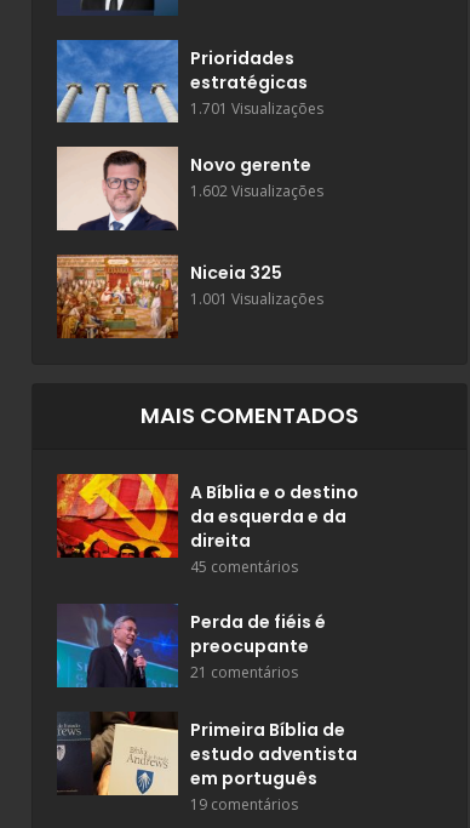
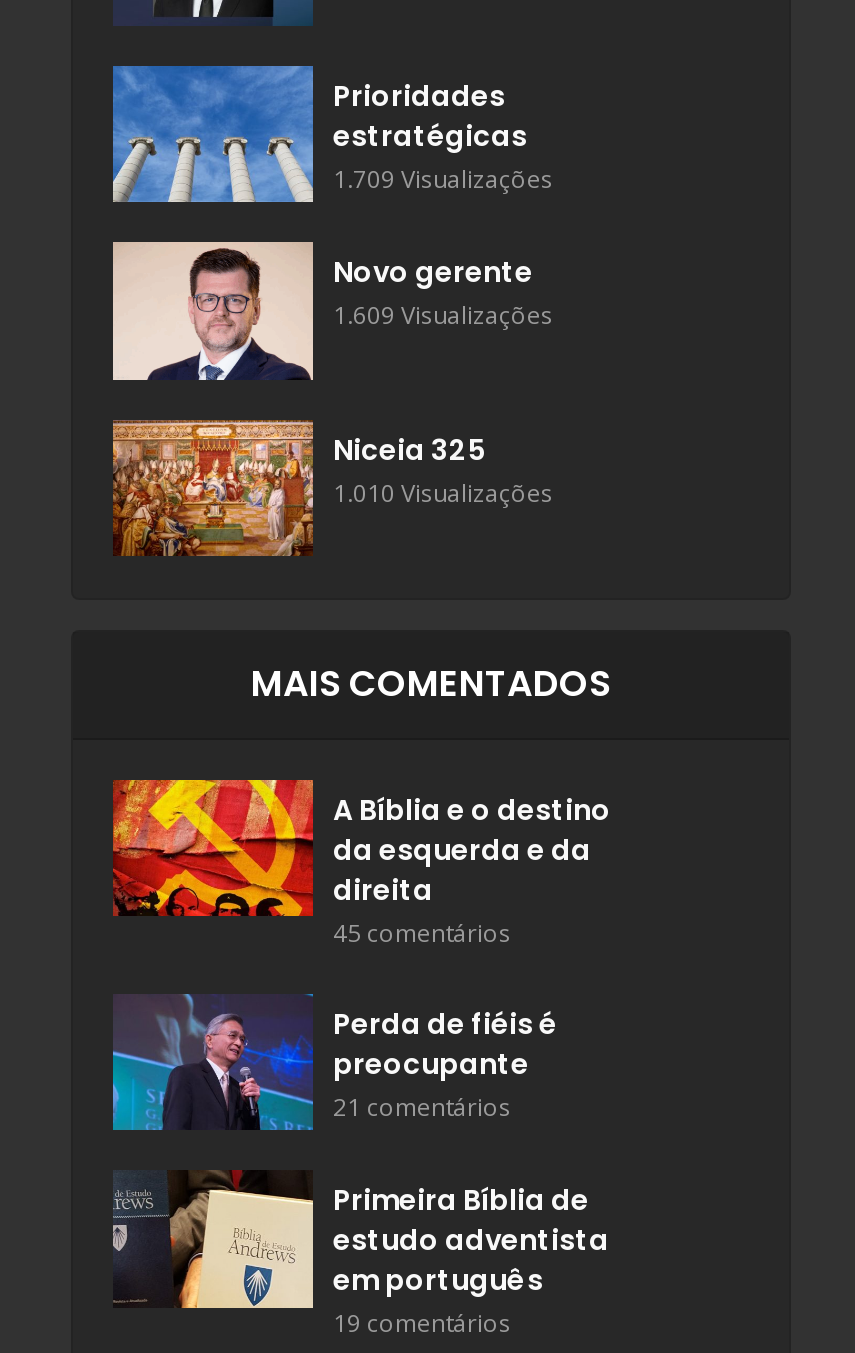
- 1.701 Visualizações
+ 1.709 Visualizações

- 1.602 Visualizações
+ 1.609 Visualizações

- 1.001 Visualizações
+ 1.010 Visualizações
